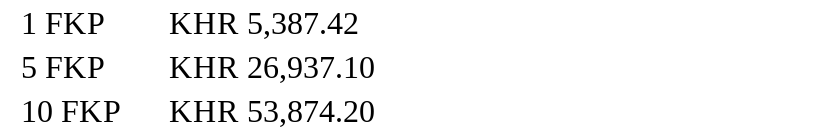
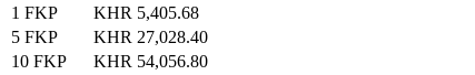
- 1 FKP KHR 5,387.42
+ 1 FKP KHR 5,405.68

- 5 FKP KHR 26,937.10
+ 5 FKP KHR 27,028.40

- 10 FKP KHR 53,874.20
+ 10 FKP KHR 54,056.80
